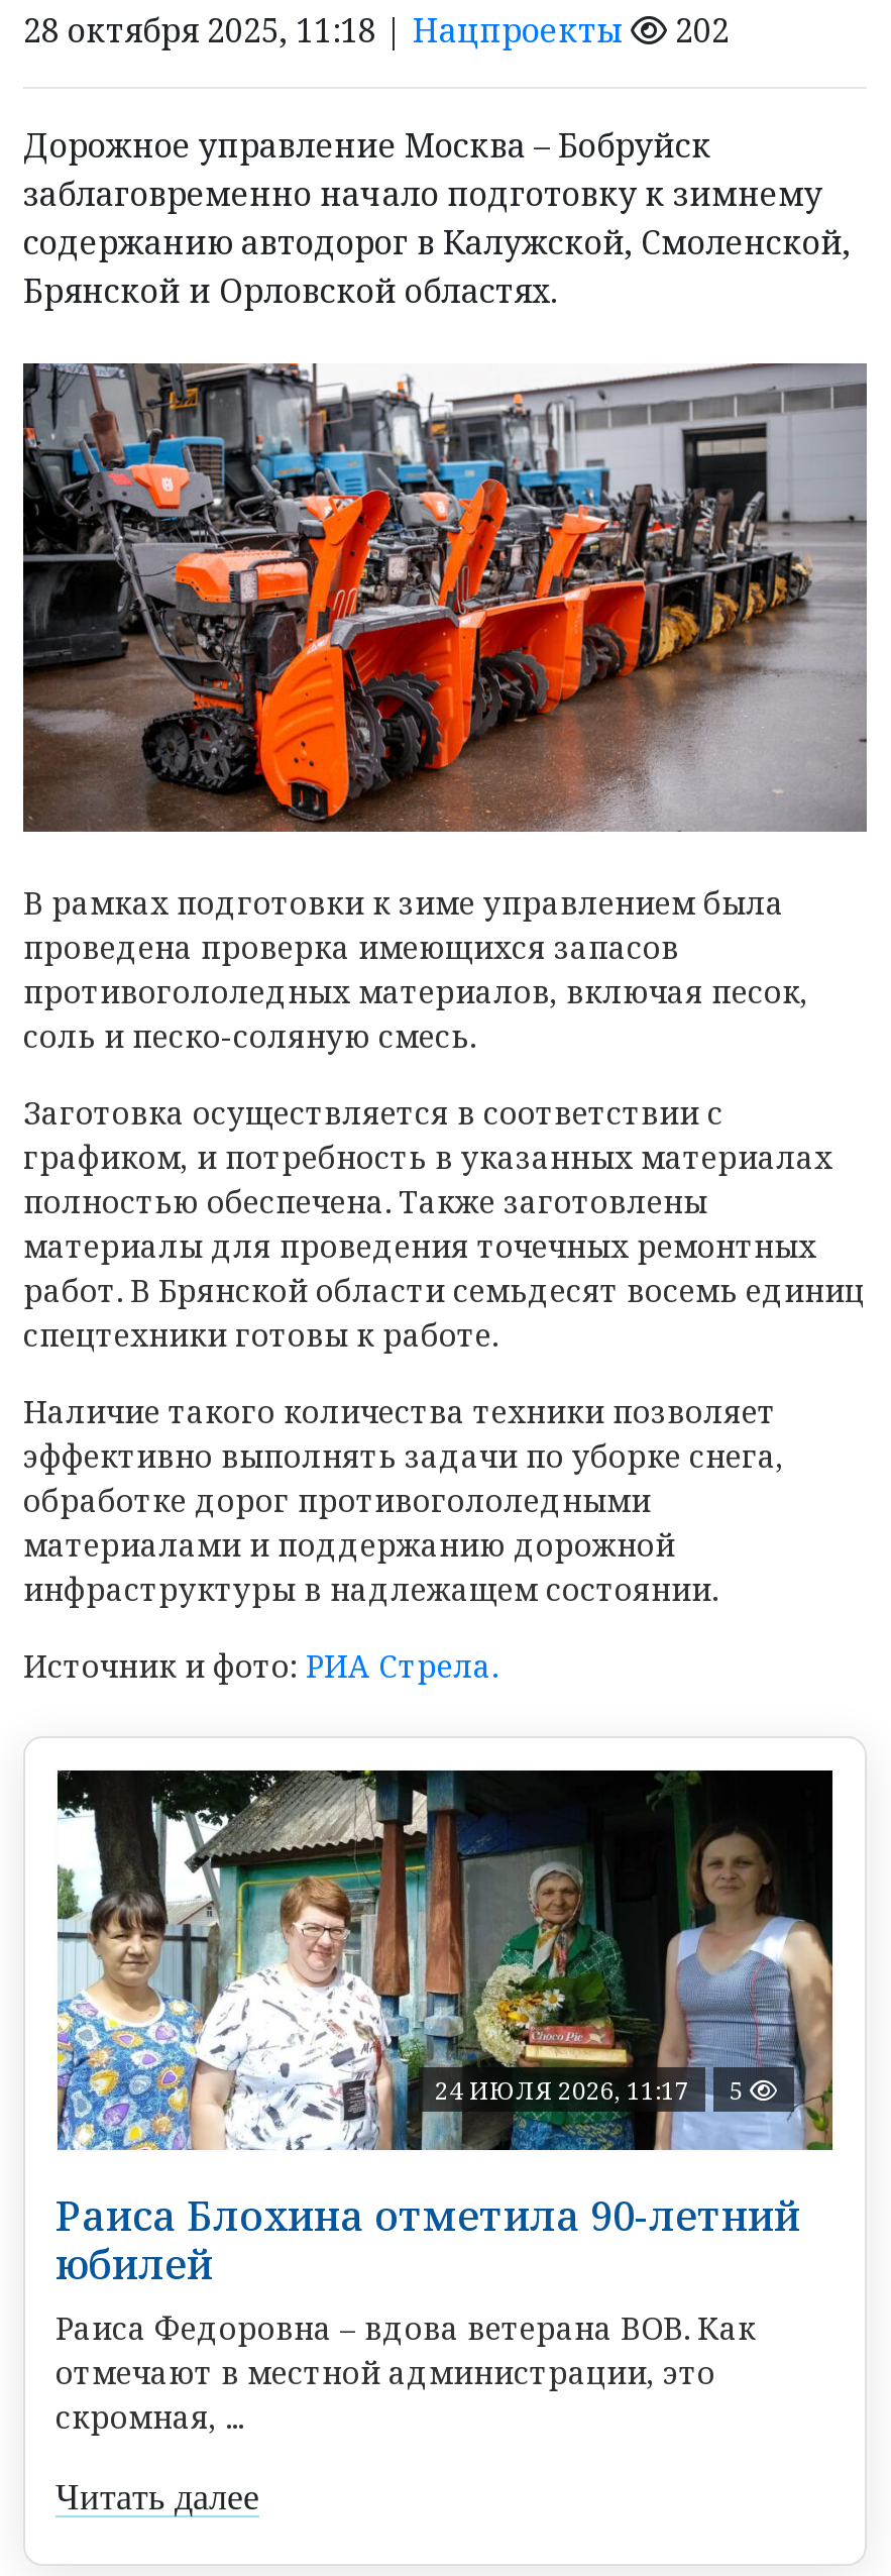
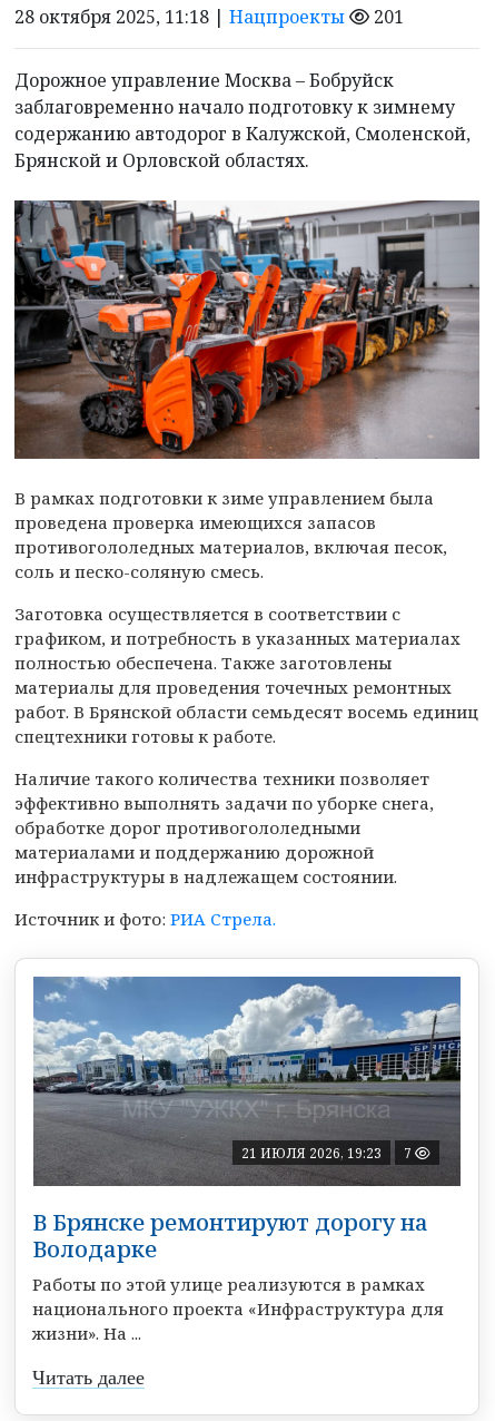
- 202
+ 201

- [image]
- 24 ИЮЛЯ 2026, 11:17
- 5
+ [image]
+ 21 ИЮЛЯ 2026, 19:23
+ 7

- Раиса Блохина отметила 90-летний
- юбилей
- Раиса Федоровна – вдова ветерана ВОВ. Как
- отмечают в местной администрации, это
- скромная, ...
+ В Брянске ремонтируют дорогу на
+ Володарке
+ Работы по этой улице реализуются в рамках
+ национального проекта «Инфраструктура для
+ жизни». На ...
